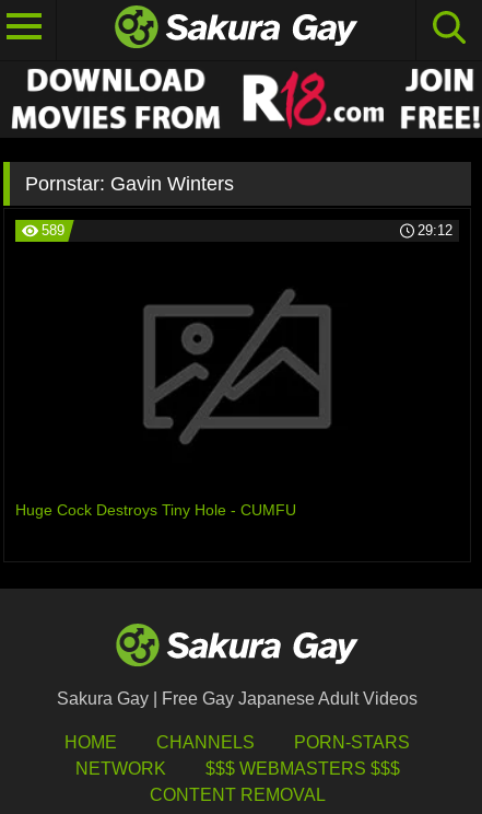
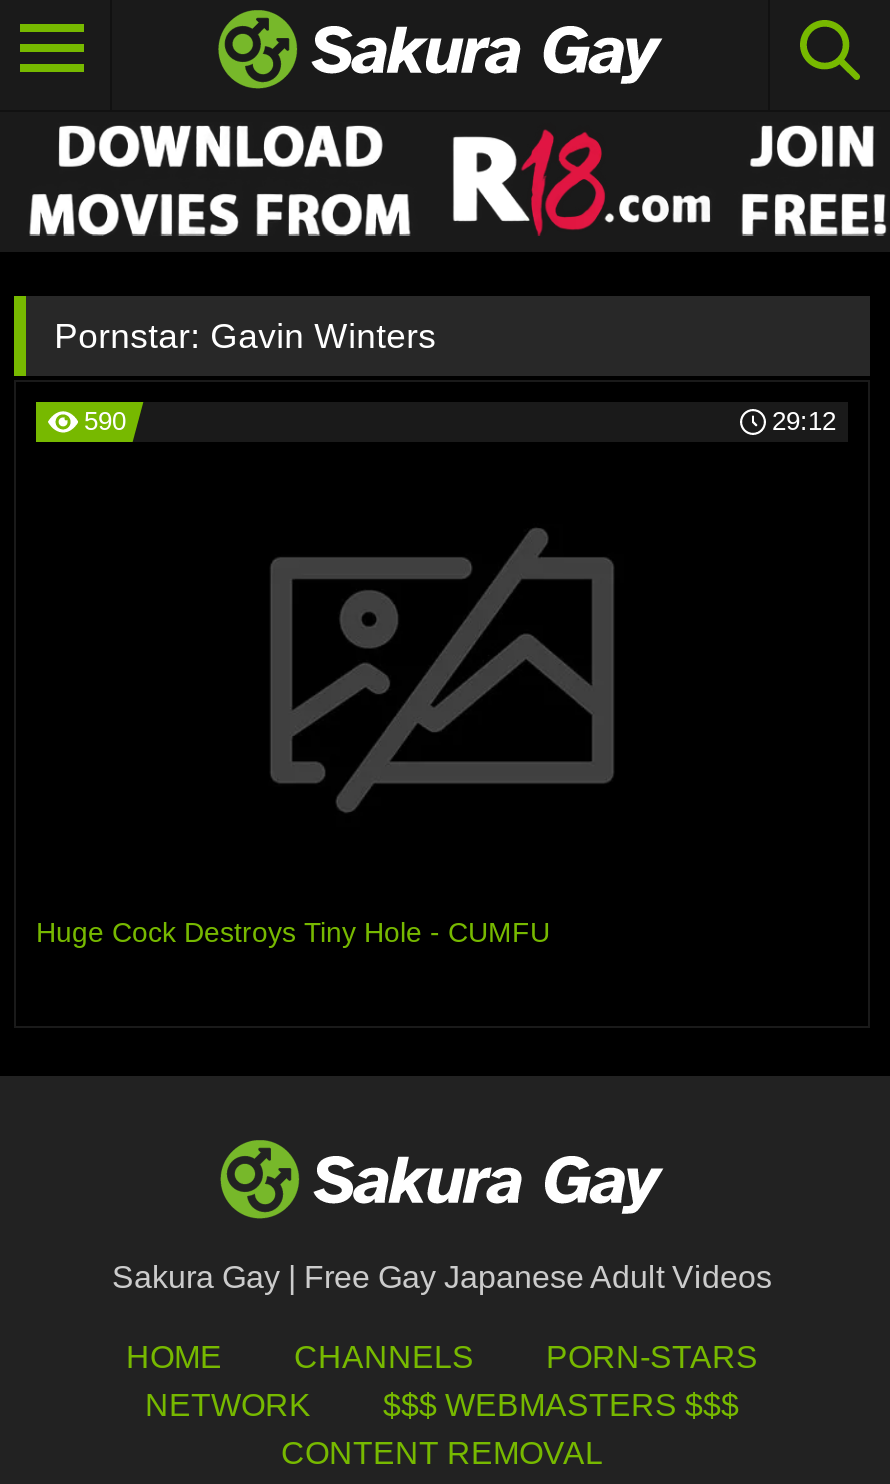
- 589
+ 590
